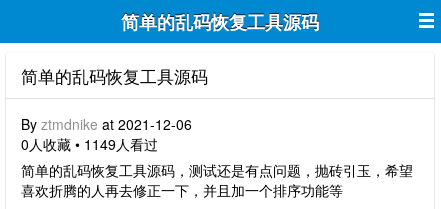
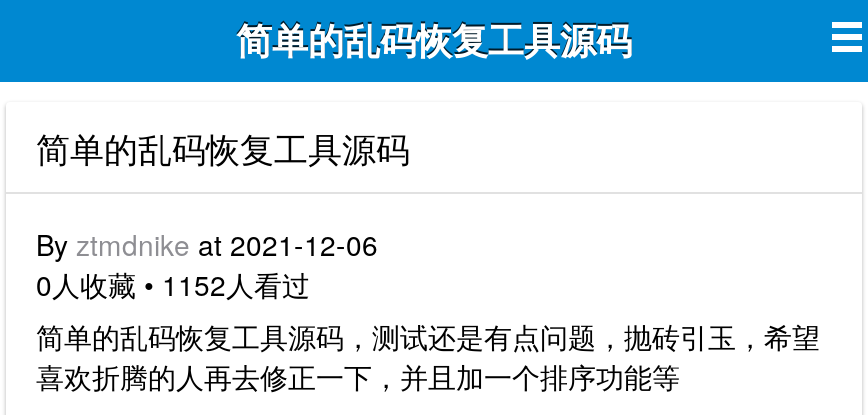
- 0人收藏 • 1149人看过
+ 0人收藏 • 1152人看过
